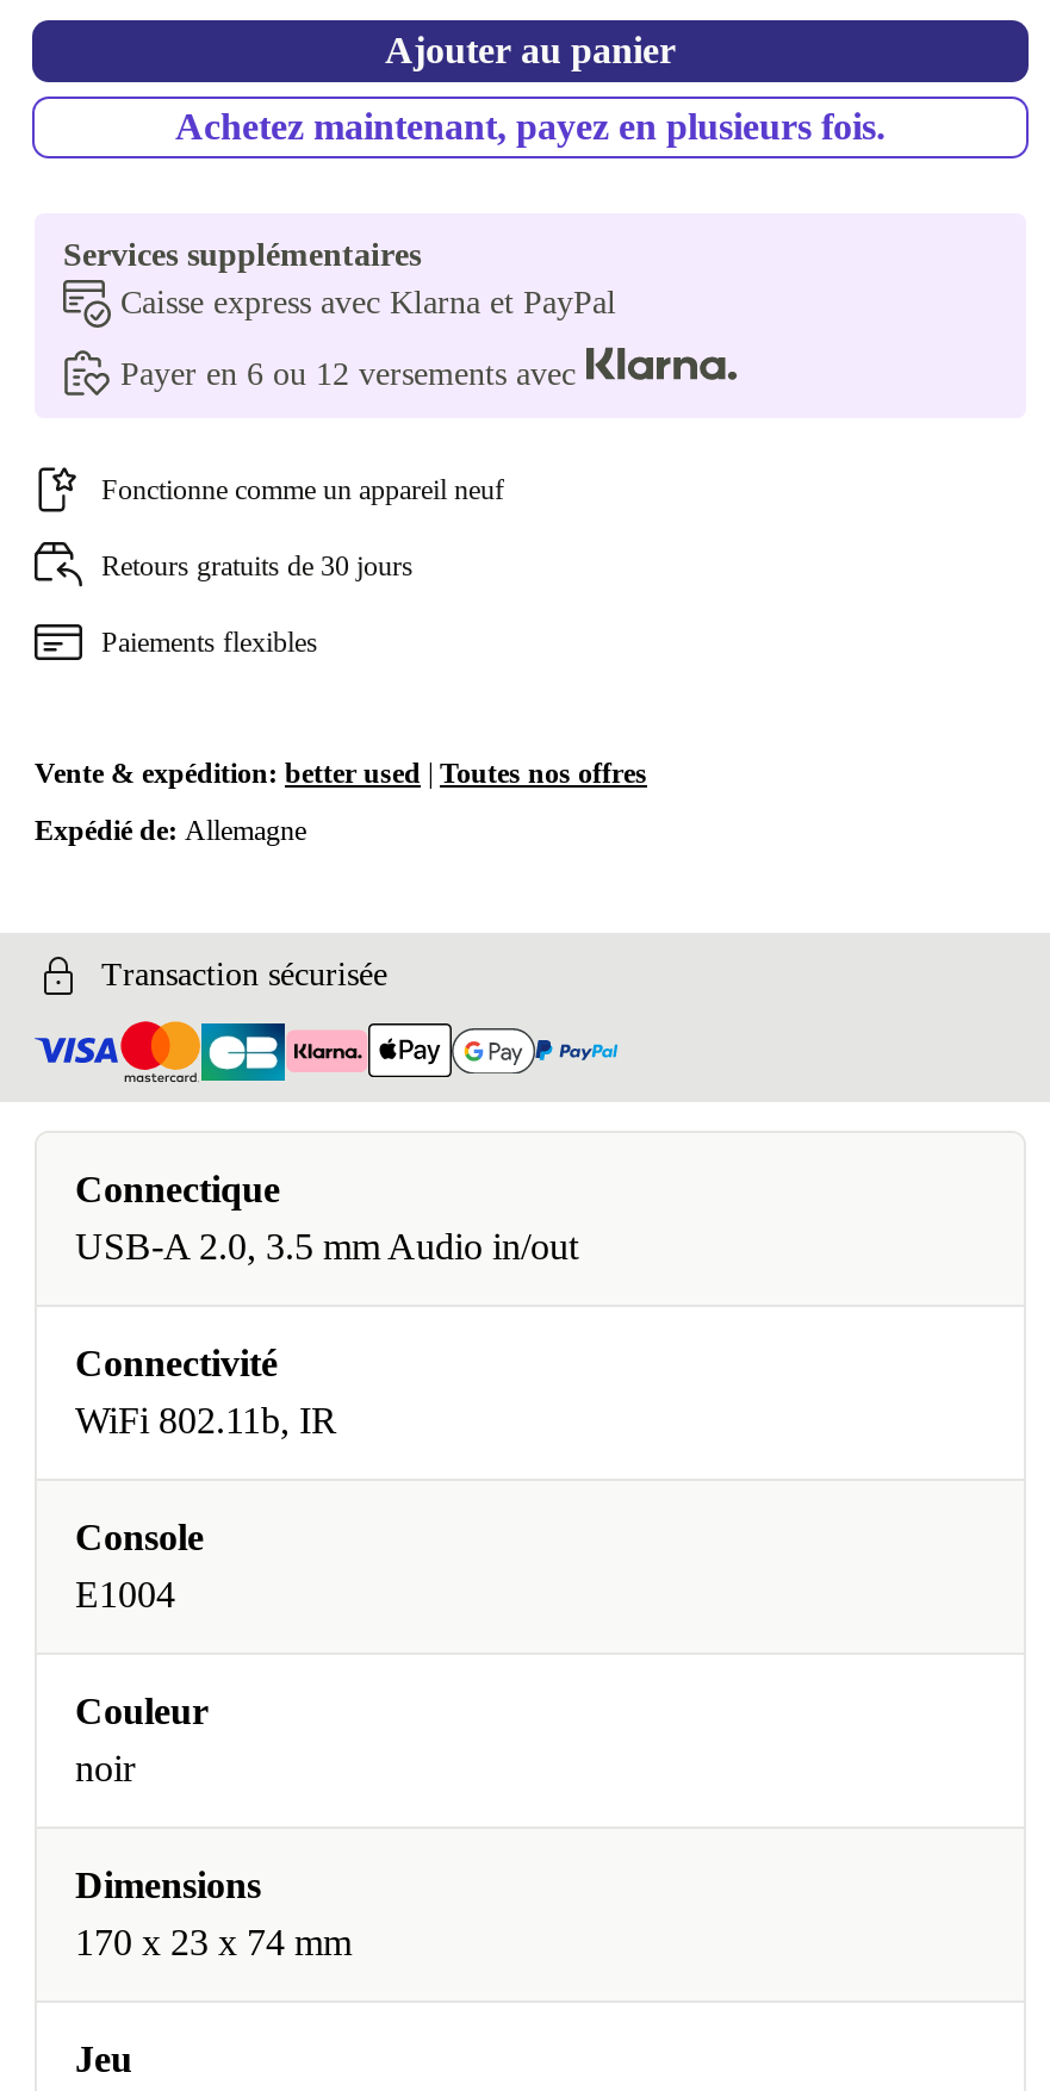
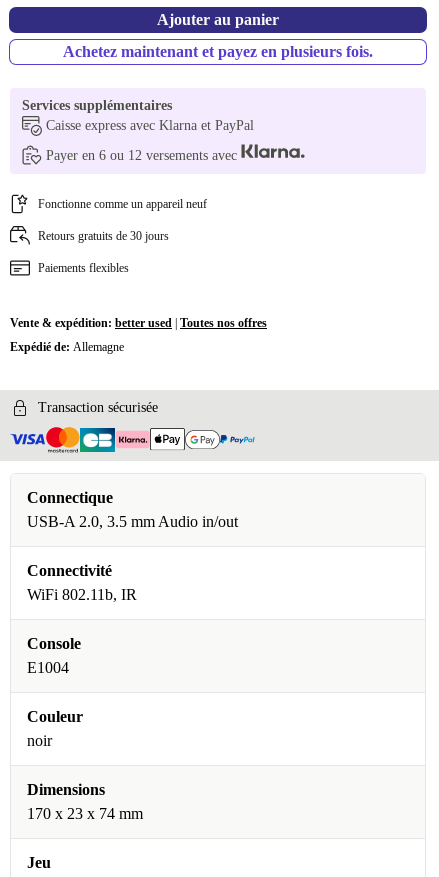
- Achetez maintenant, payez en plusieurs fois.
+ Achetez maintenant et payez en plusieurs fois.
